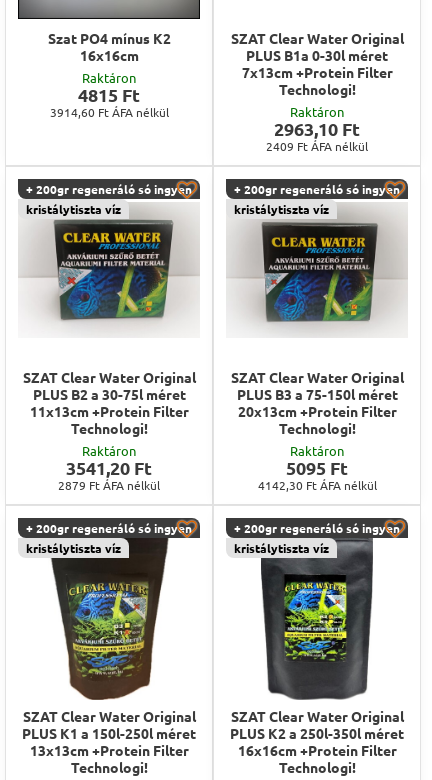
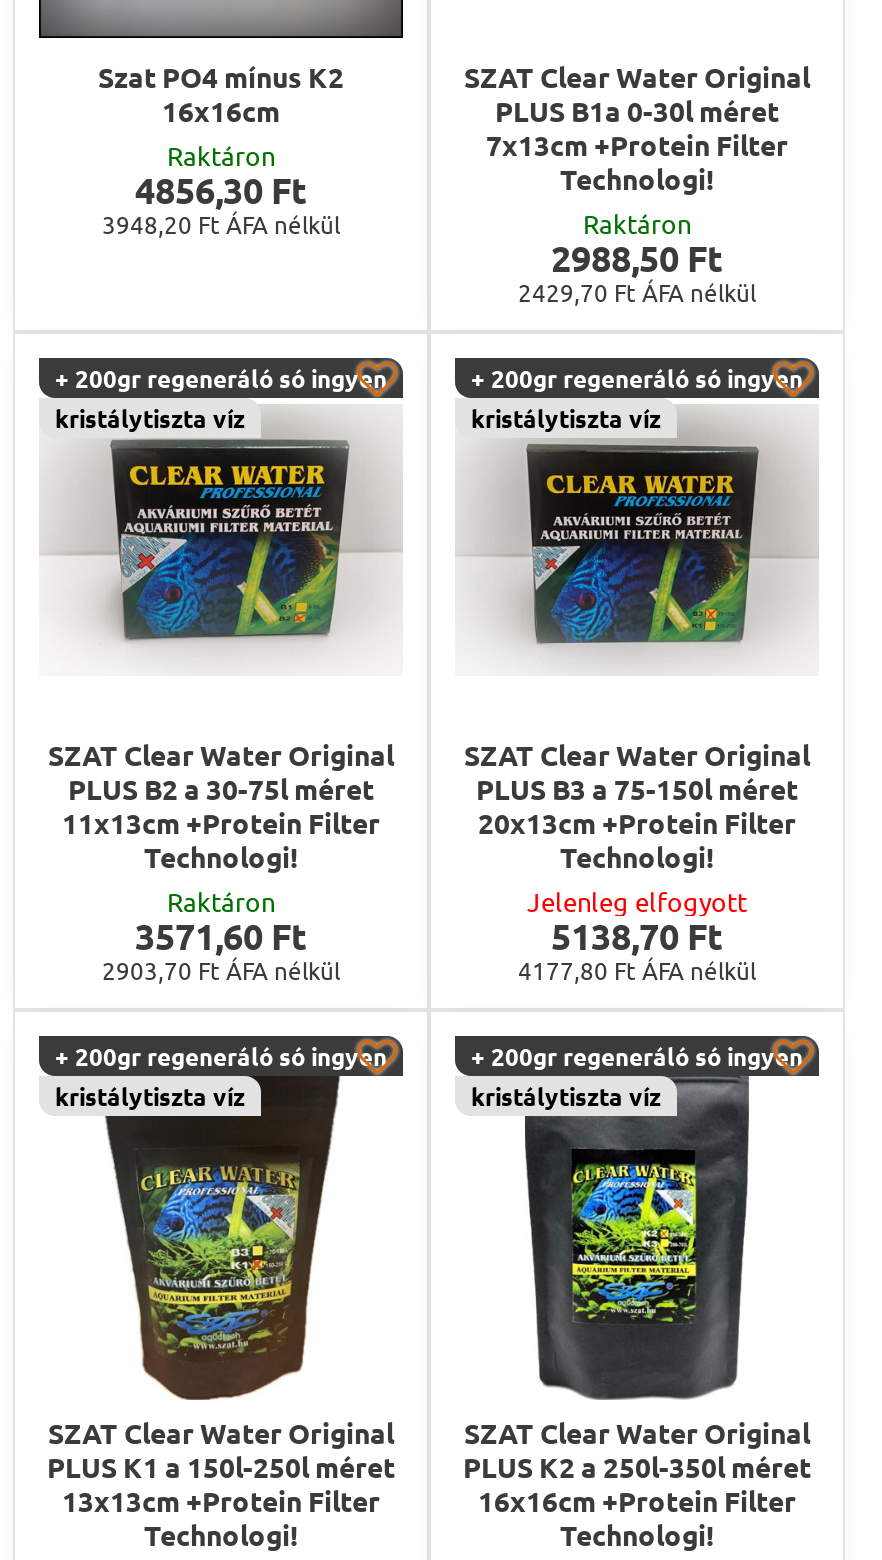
- 4815 Ft
+ 4856,30 Ft

- 3914,60 FtÁFA nélkül
+ 3948,20 FtÁFA nélkül

- 2963,10 Ft
+ 2988,50 Ft

- 2409 FtÁFA nélkül
+ 2429,70 FtÁFA nélkül

- Raktáron
- 5095 Ft
- 4142,30 FtÁFA nélkül
+ Jelenleg elfogyott
+ 5138,70 Ft
+ 4177,80 FtÁFA nélkül

- 3541,20 Ft
+ 3571,60 Ft

- 2879 FtÁFA nélkül
+ 2903,70 FtÁFA nélkül
